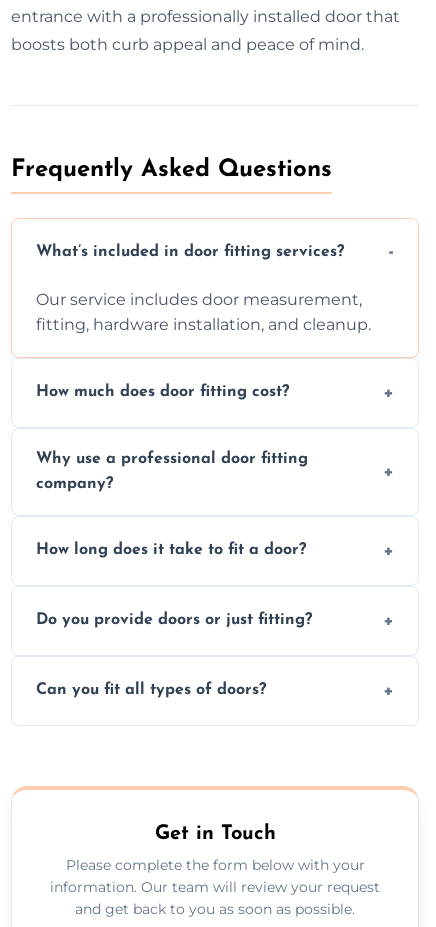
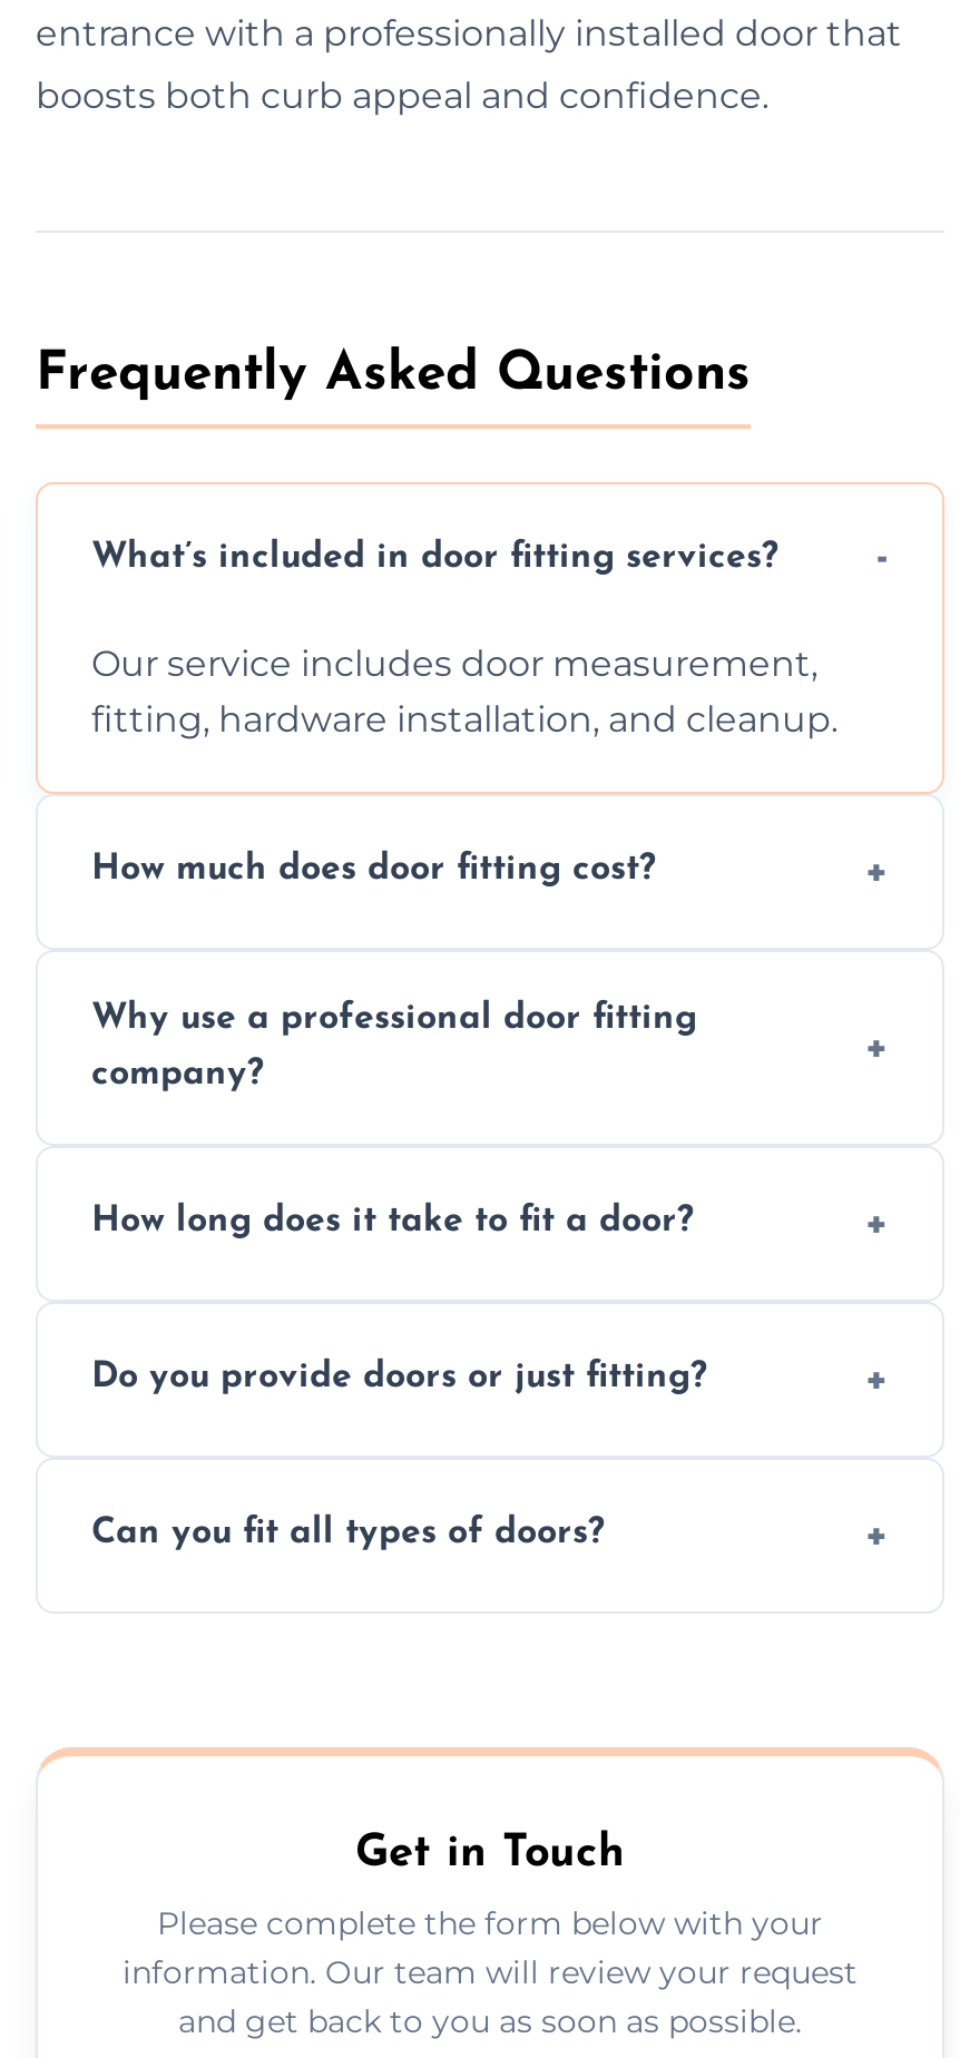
- boosts both curb appeal and peace of mind.
+ boosts both curb appeal and confidence.
